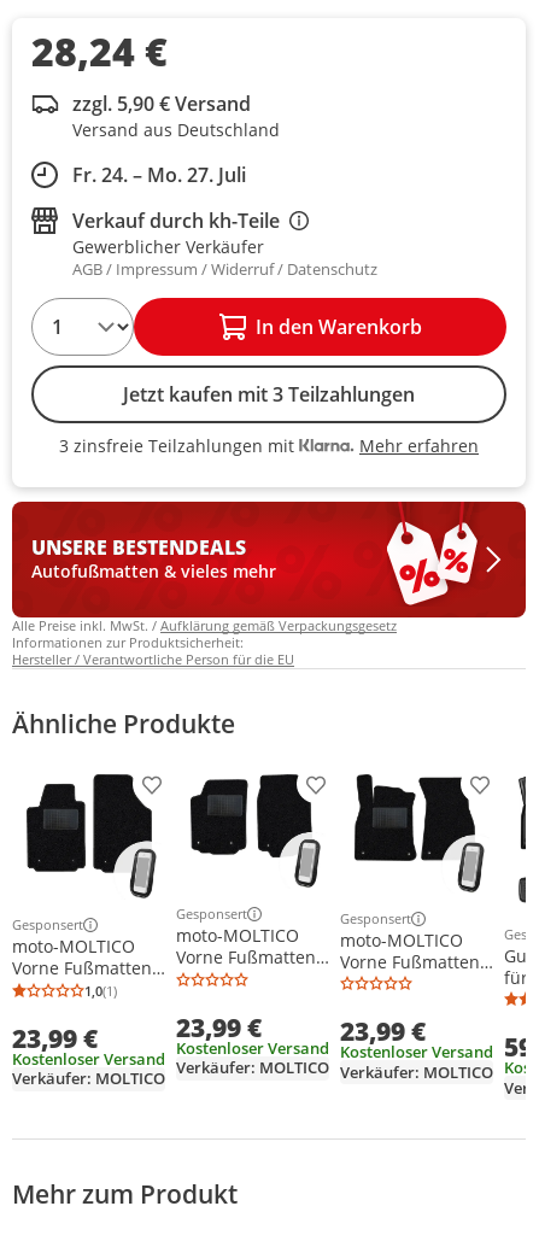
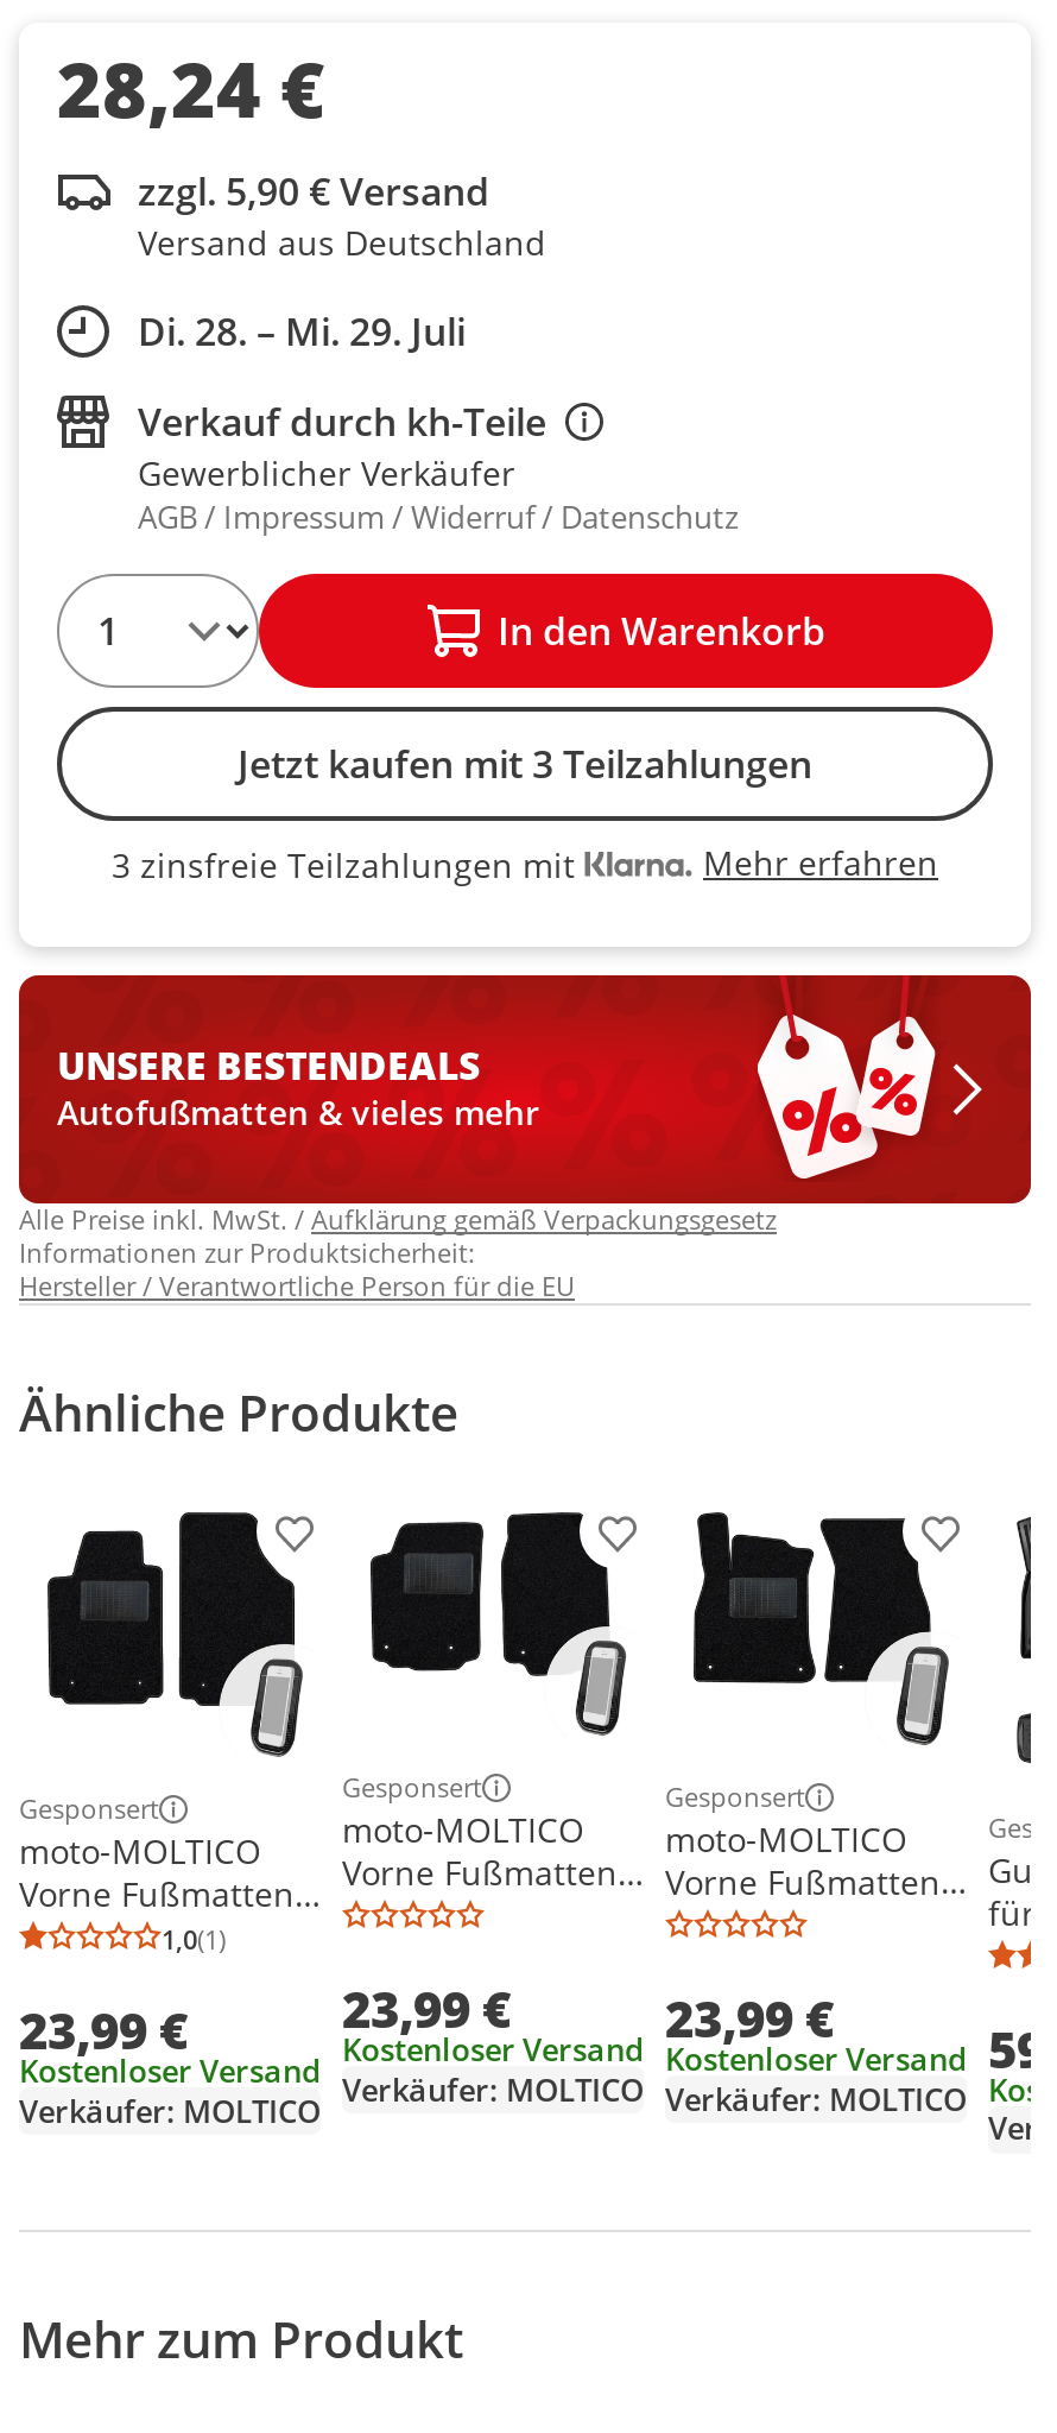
- Fr. 24. – Mo. 27. Juli
+ Di. 28. – Mi. 29. Juli
